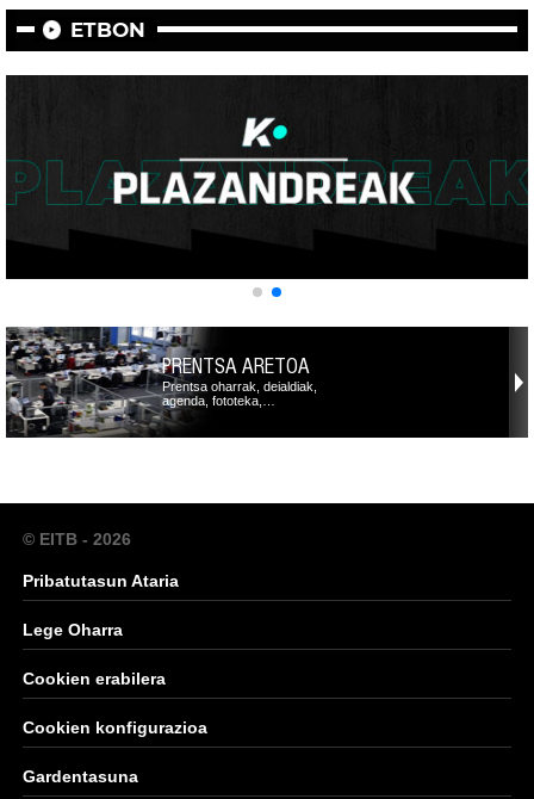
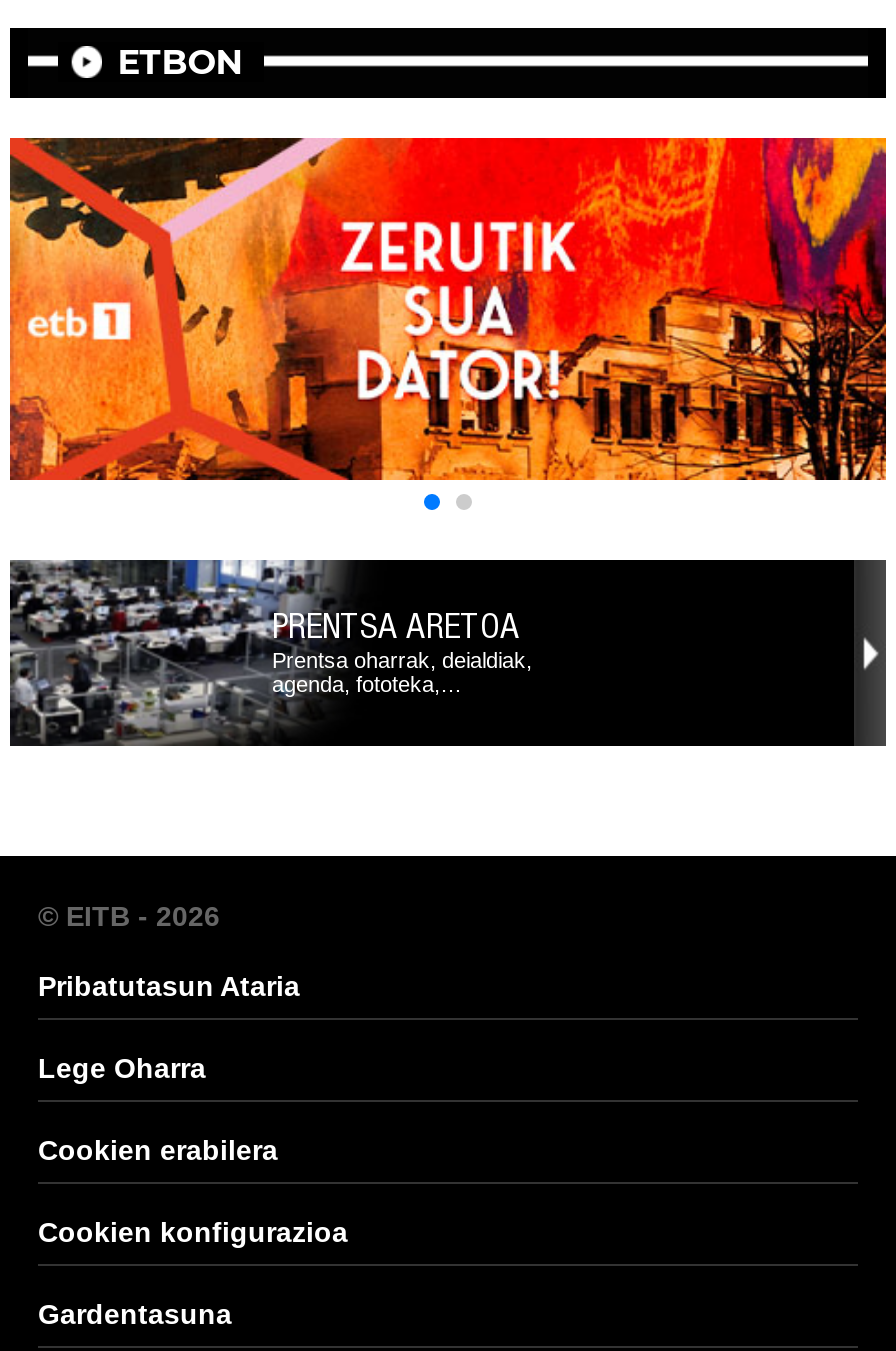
- [image]
+ [image]
